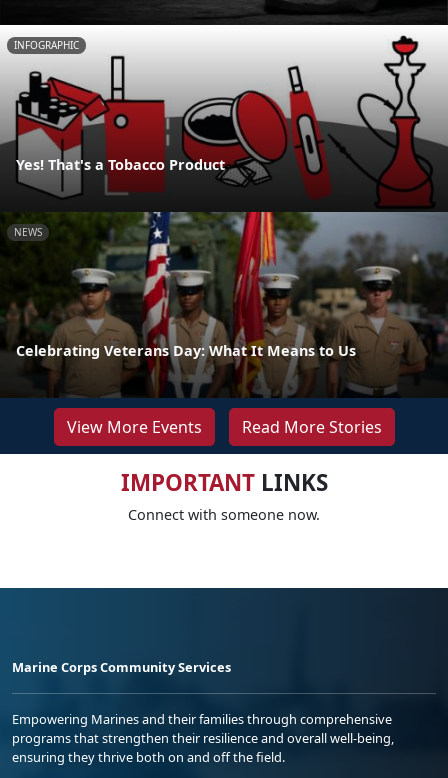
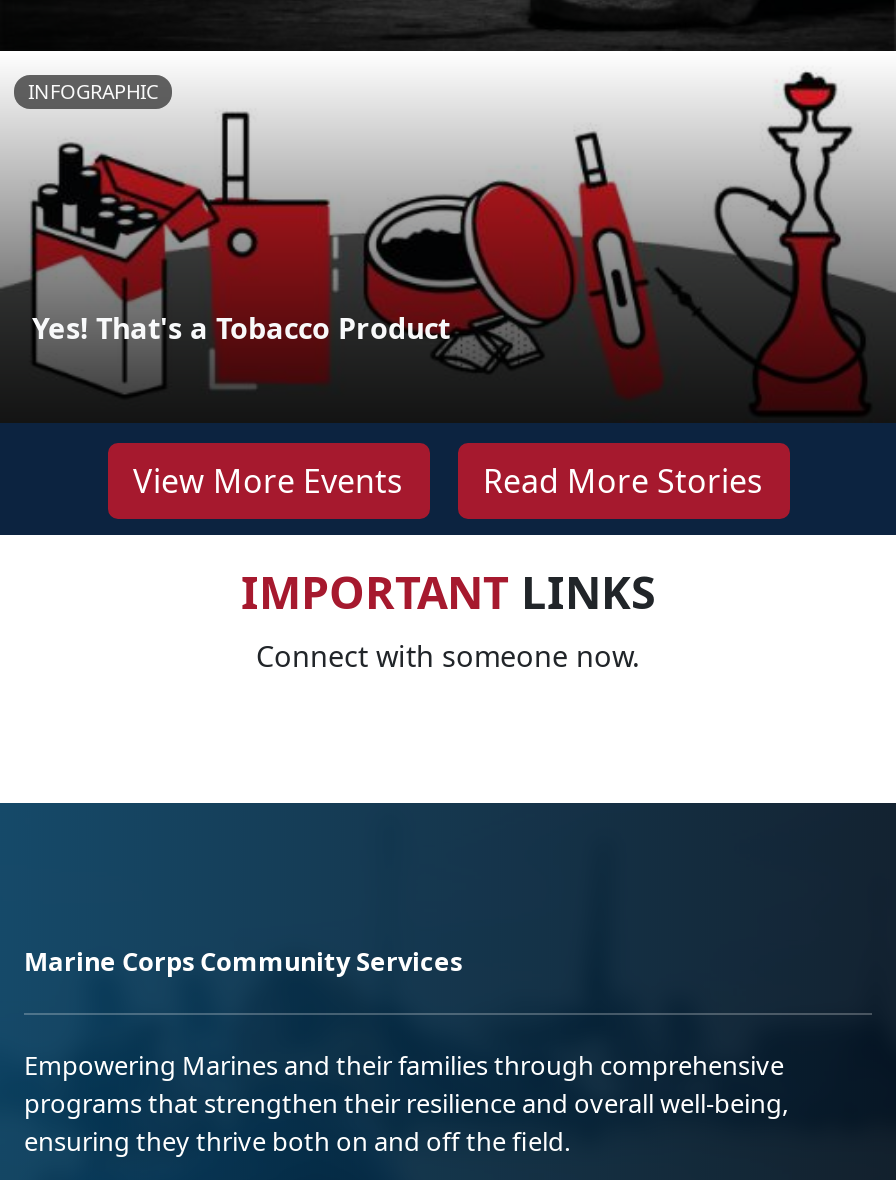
- [image]
- NEWS

- Celebrating Veterans Day: What It Means to Us
